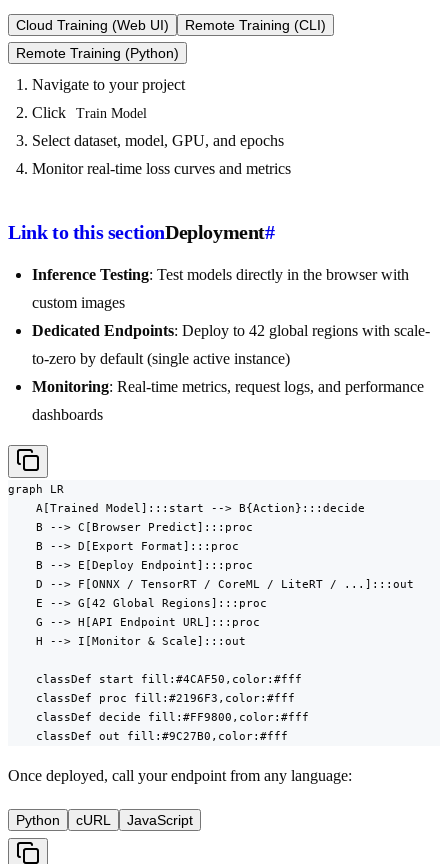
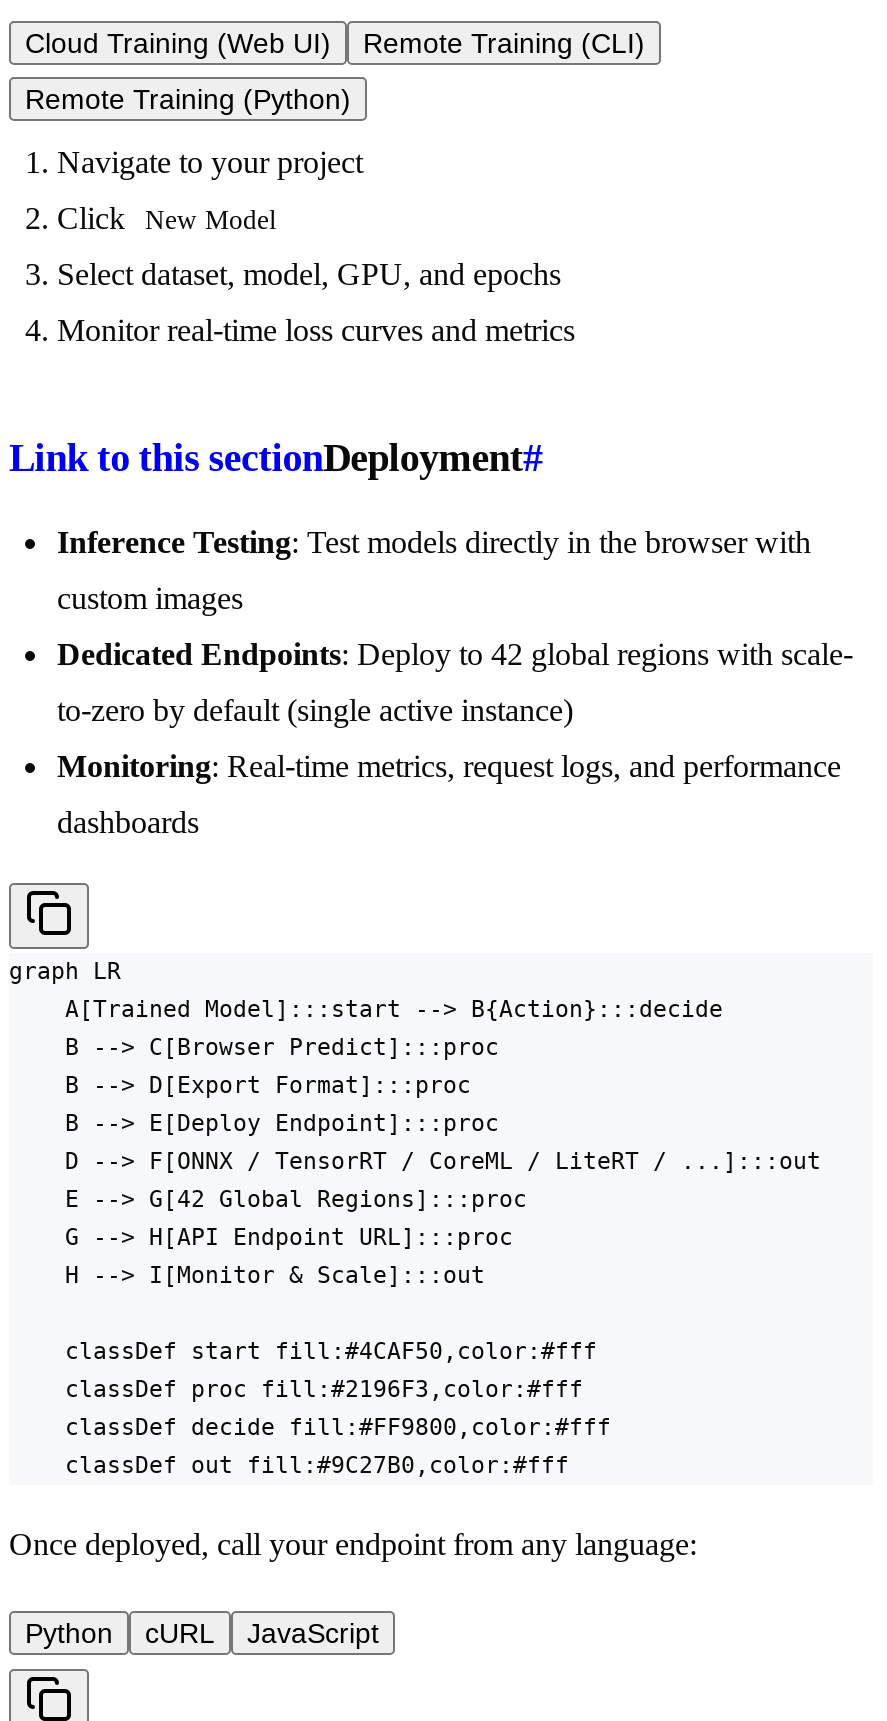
- Click Train Model
+ Click New Model
